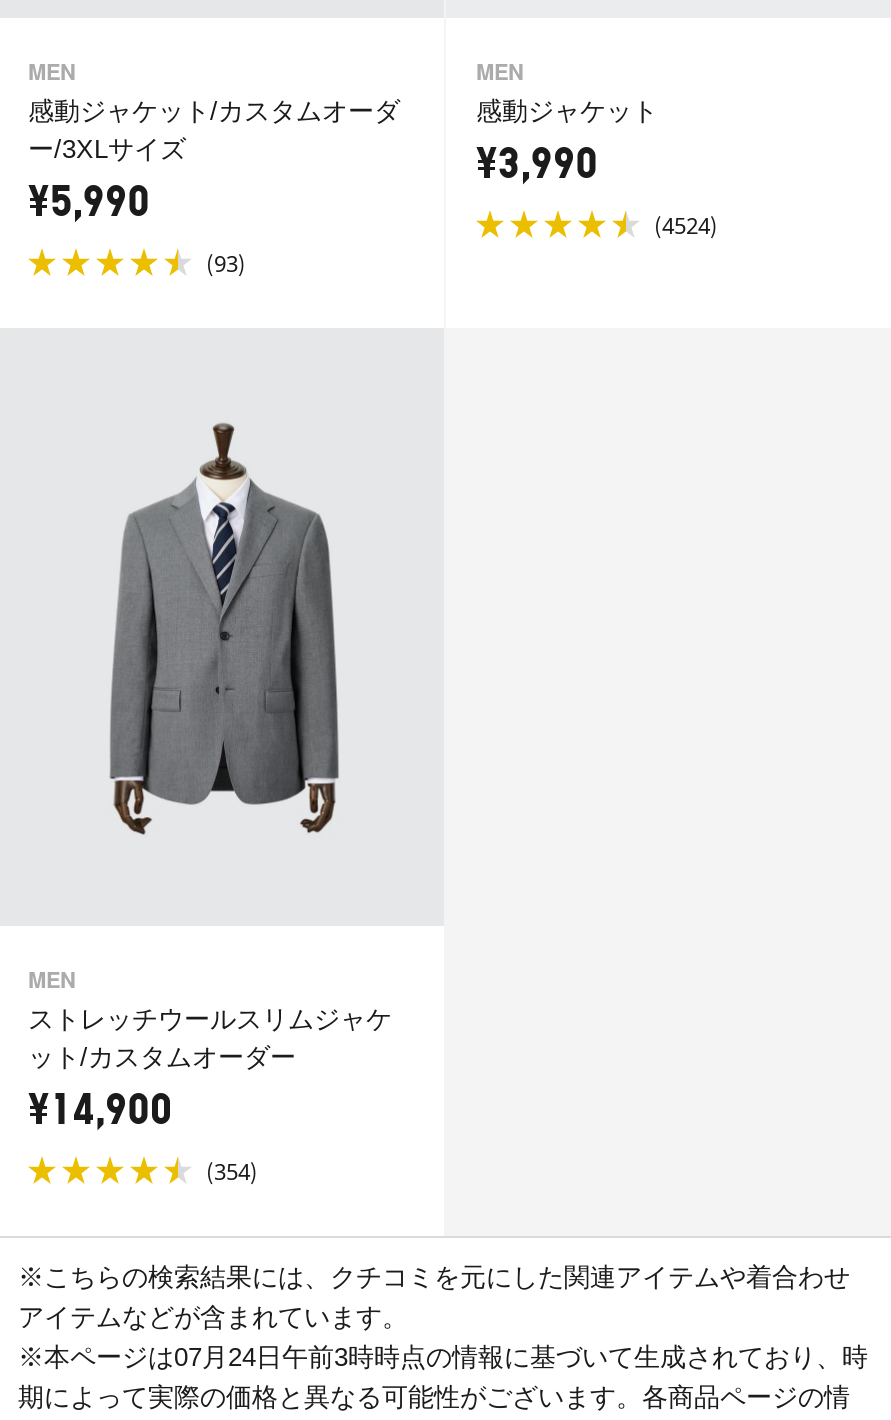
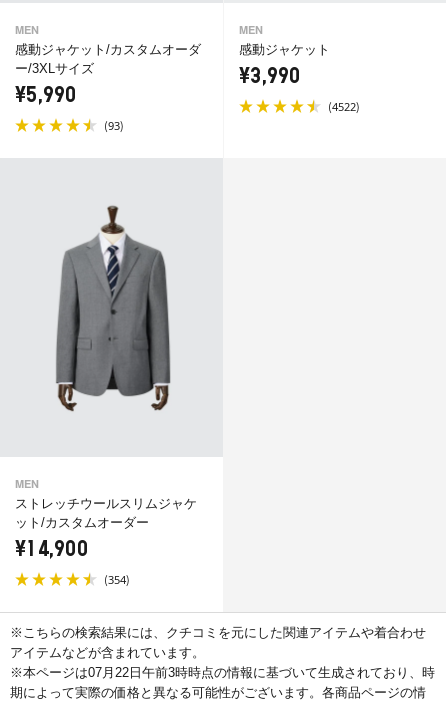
- (4524)
+ (4522)

- ※本ページは07月24日午前3時時点の情報に基づいて生成されており、時
+ ※本ページは07月22日午前3時時点の情報に基づいて生成されており、時
